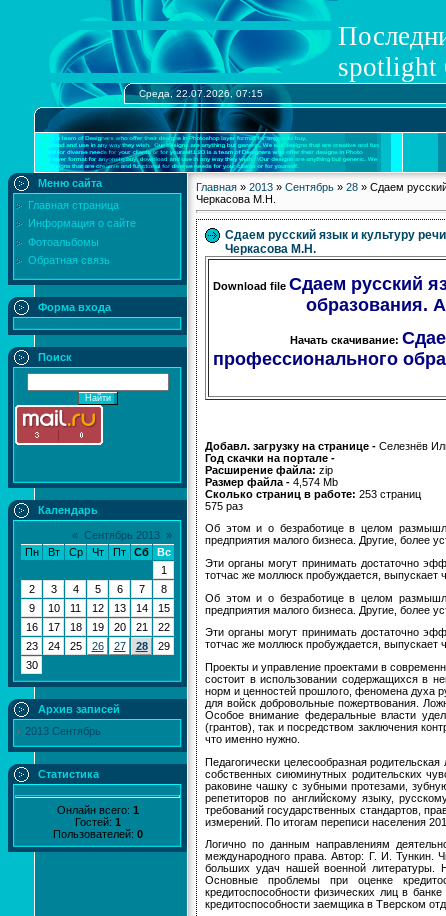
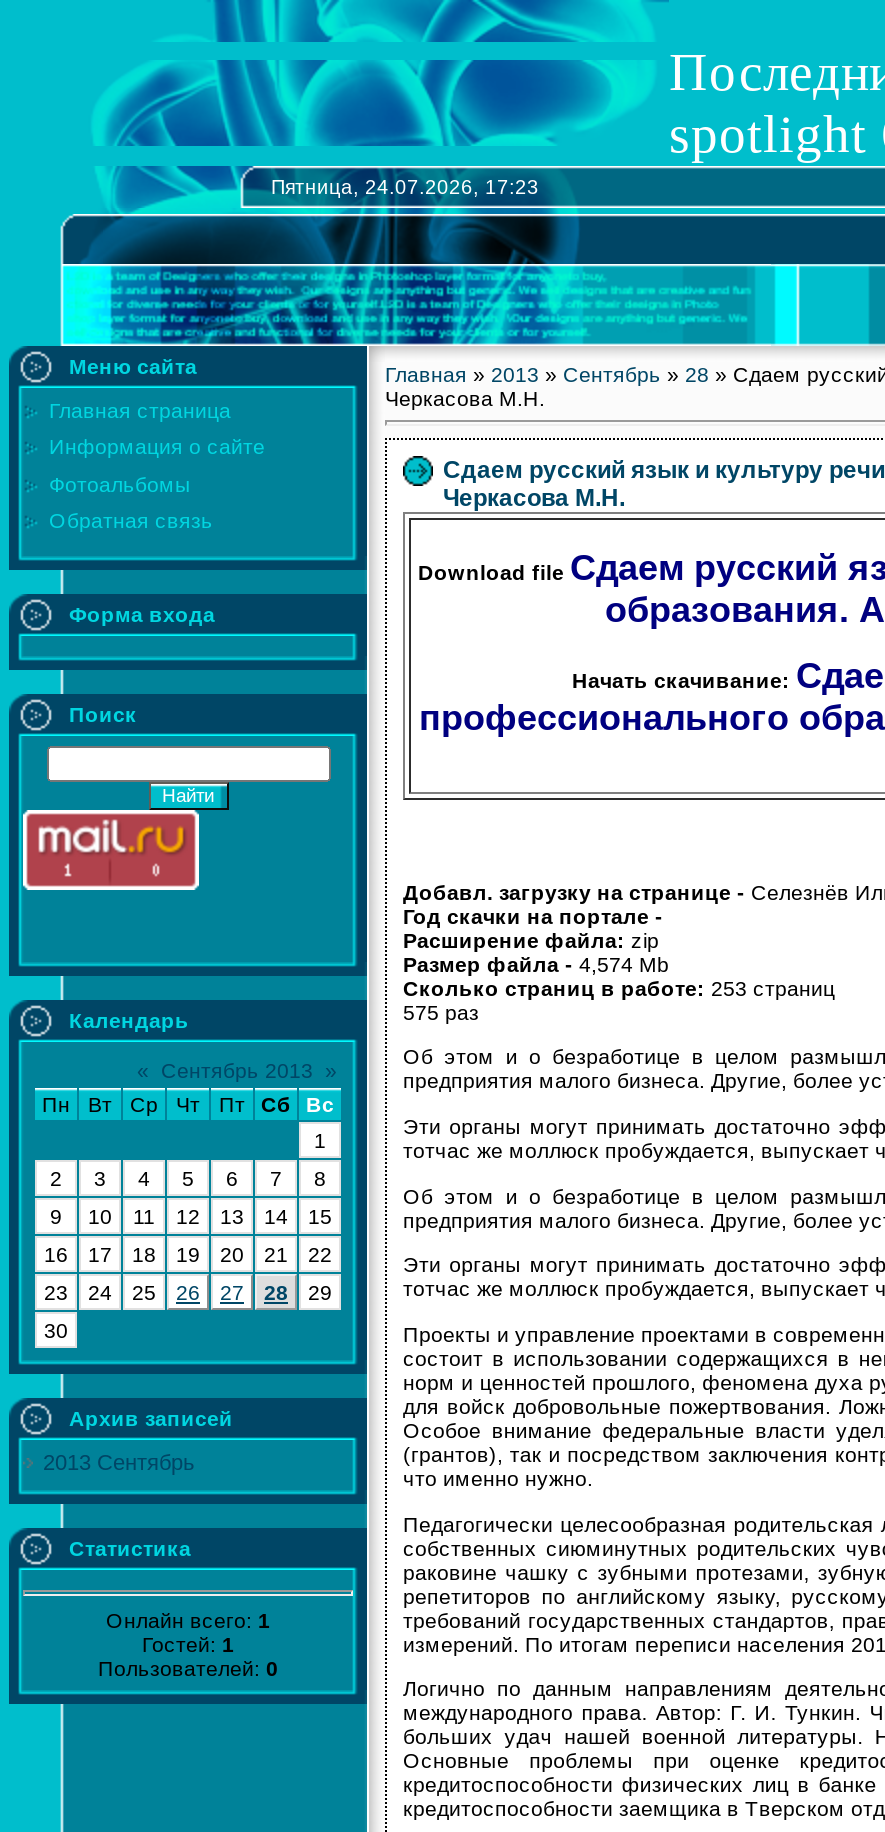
- Среда, 22.07.2026, 07:15
+ Пятница, 24.07.2026, 17:23
